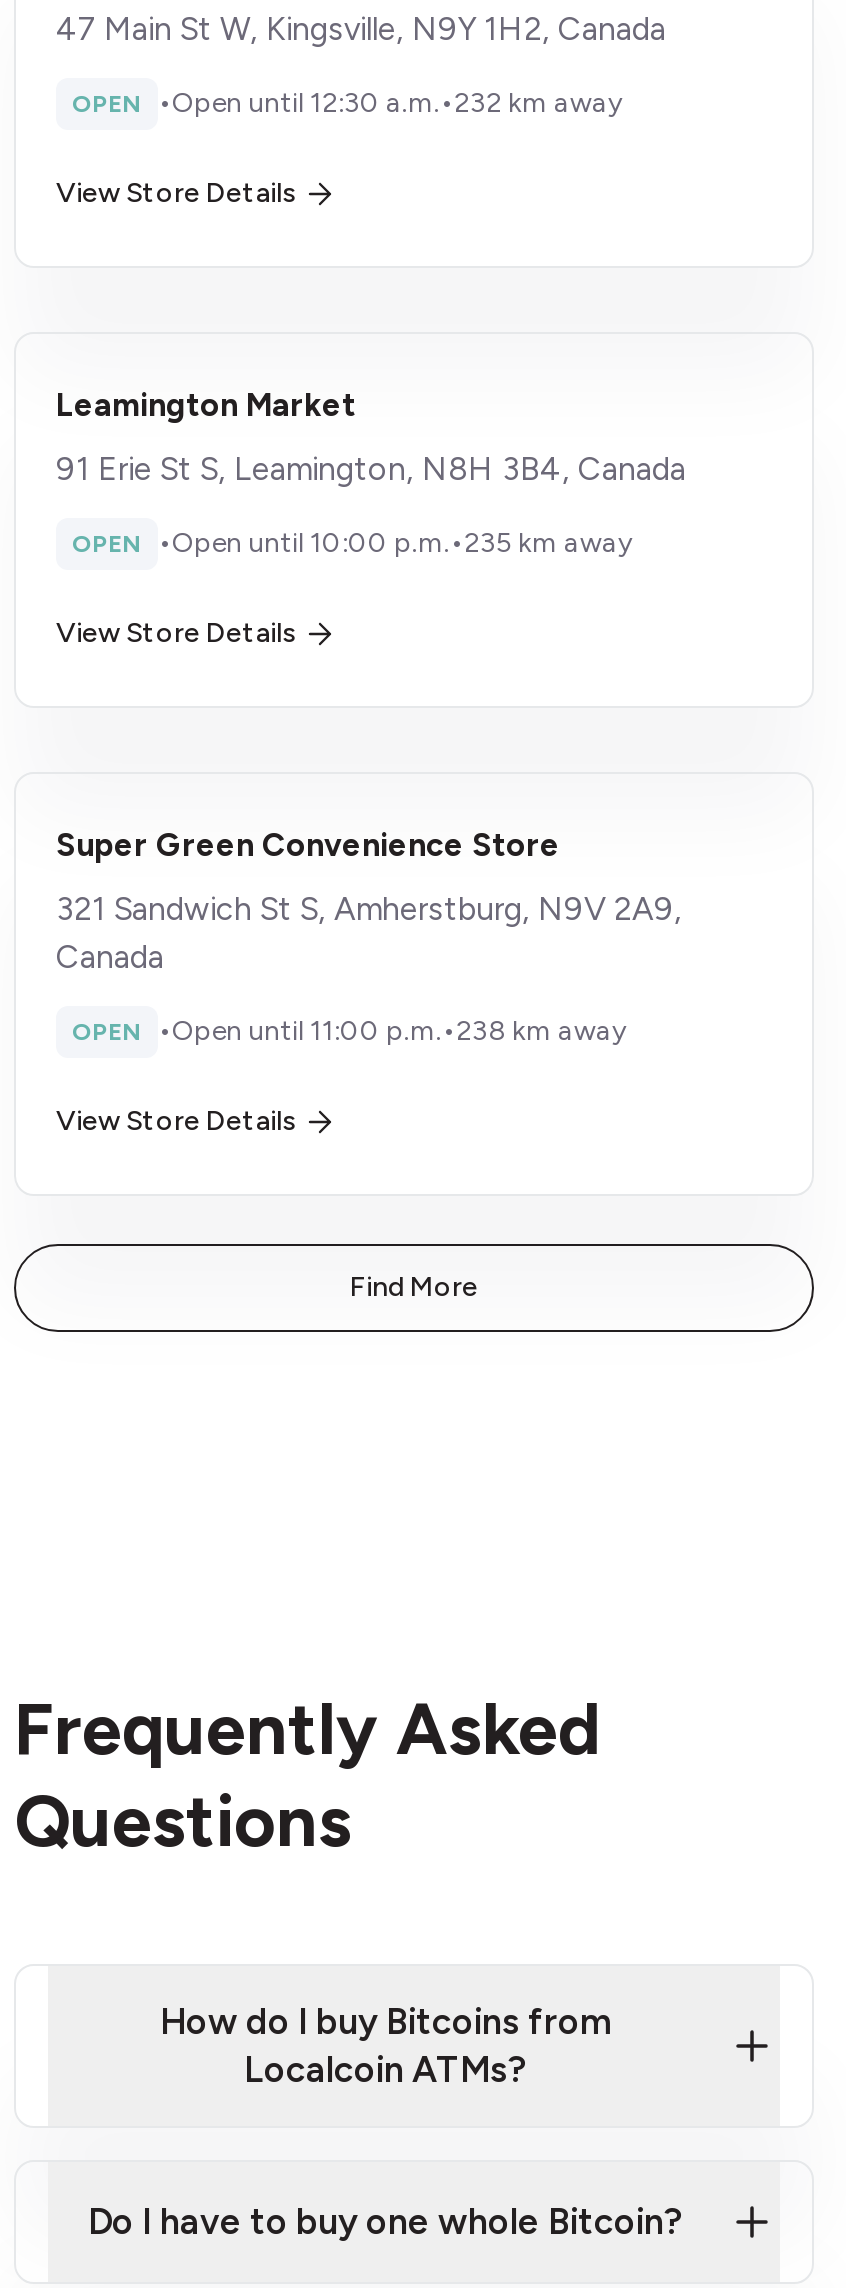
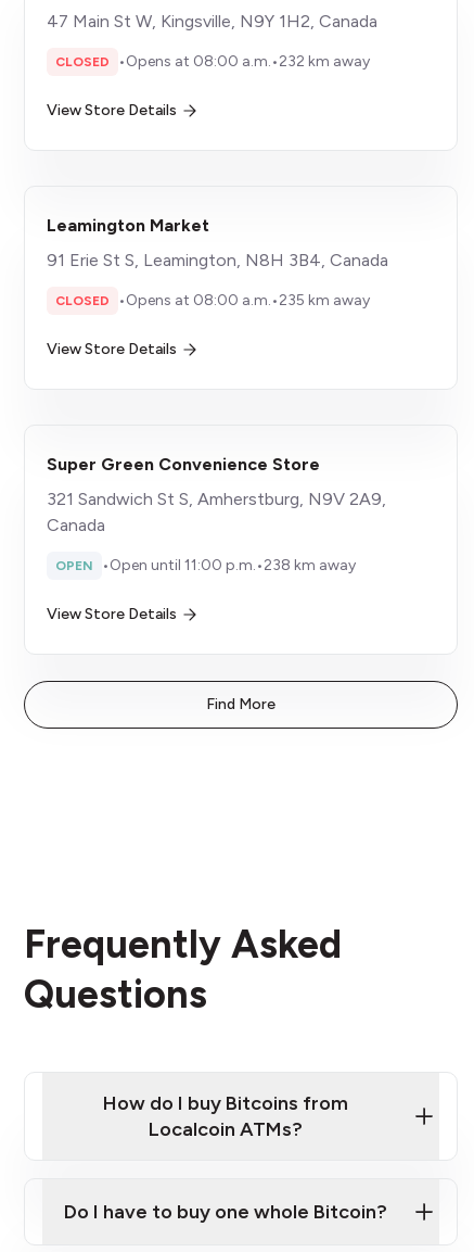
- OPEN •Open until 12:30 a.m. •232 km away
+ CLOSED •Opens at 08:00 a.m. •232 km away

- OPEN •Open until 10:00 p.m. •235 km away
+ CLOSED •Opens at 08:00 a.m. •235 km away
